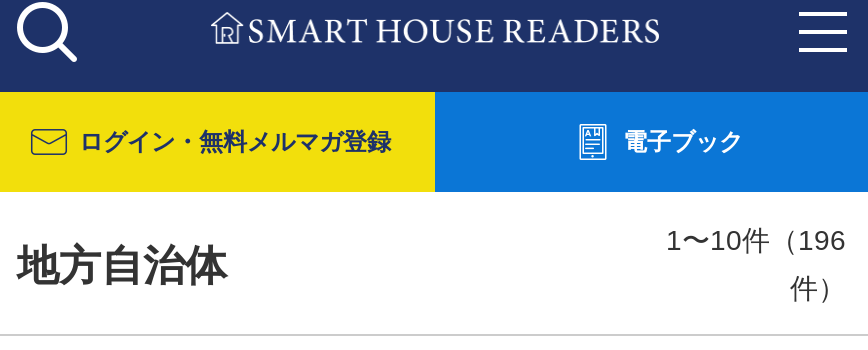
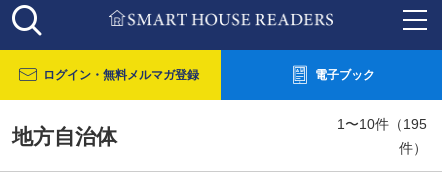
- 1〜10件（196
+ 1〜10件（195
